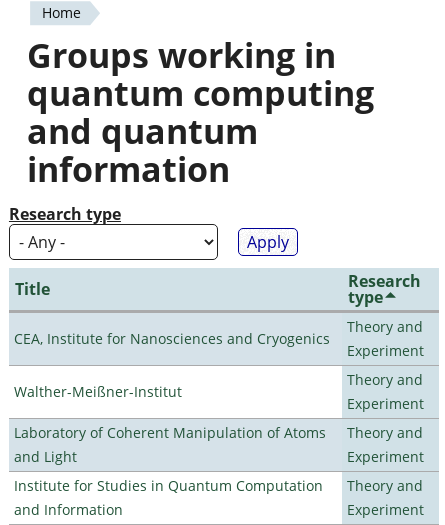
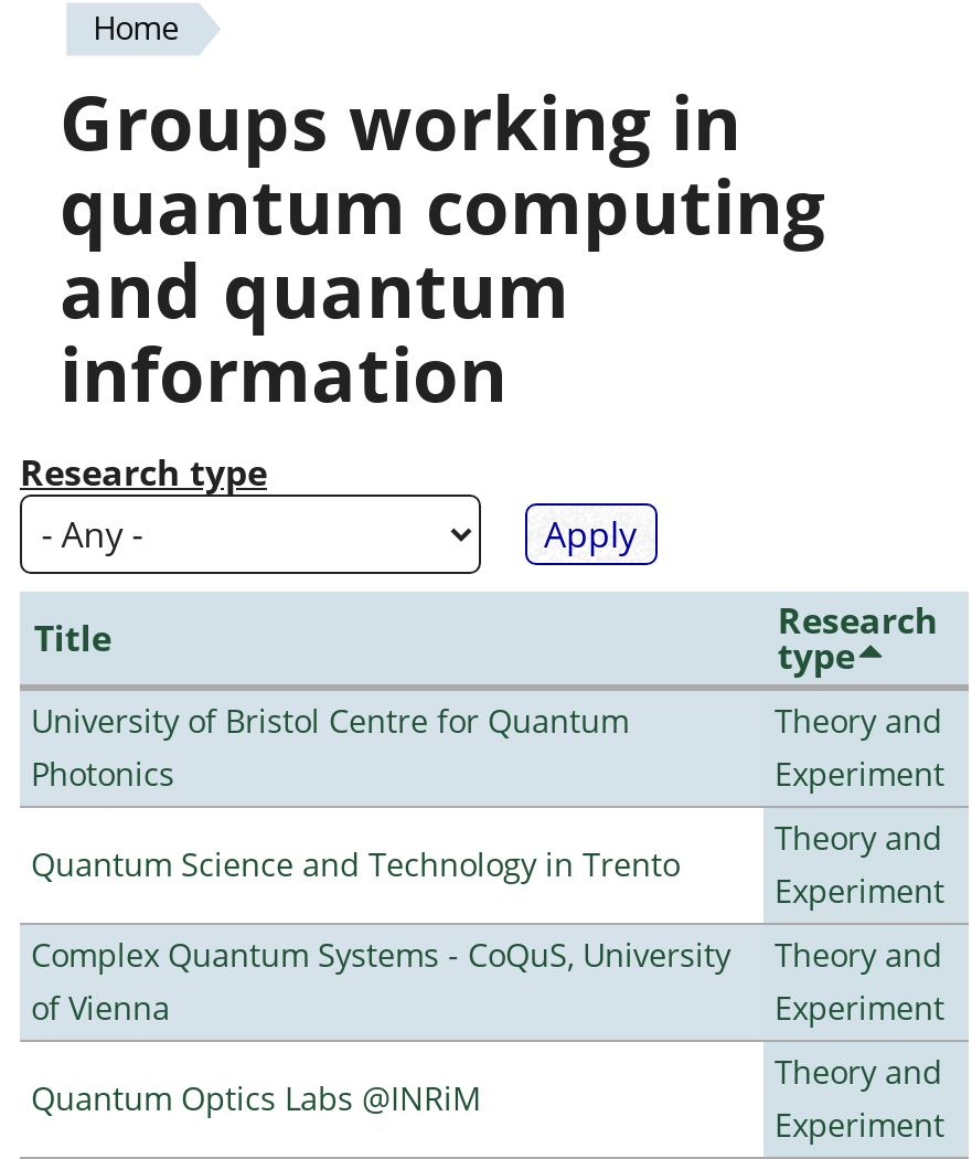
- CEA, Institute for Nanosciences and Cryogenics
+ University of Bristol Centre for Quantum
+ Photonics

- Walther-Meißner-Institut
+ Quantum Science and Technology in Trento

- Laboratory of Coherent Manipulation of Atoms
- and Light
+ Complex Quantum Systems - CoQuS, University
+ of Vienna

- Institute for Studies in Quantum Computation
- and Information
+ Quantum Optics Labs @INRiM
